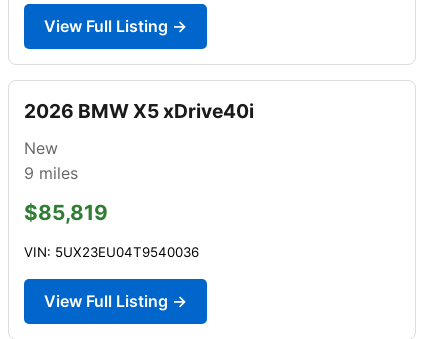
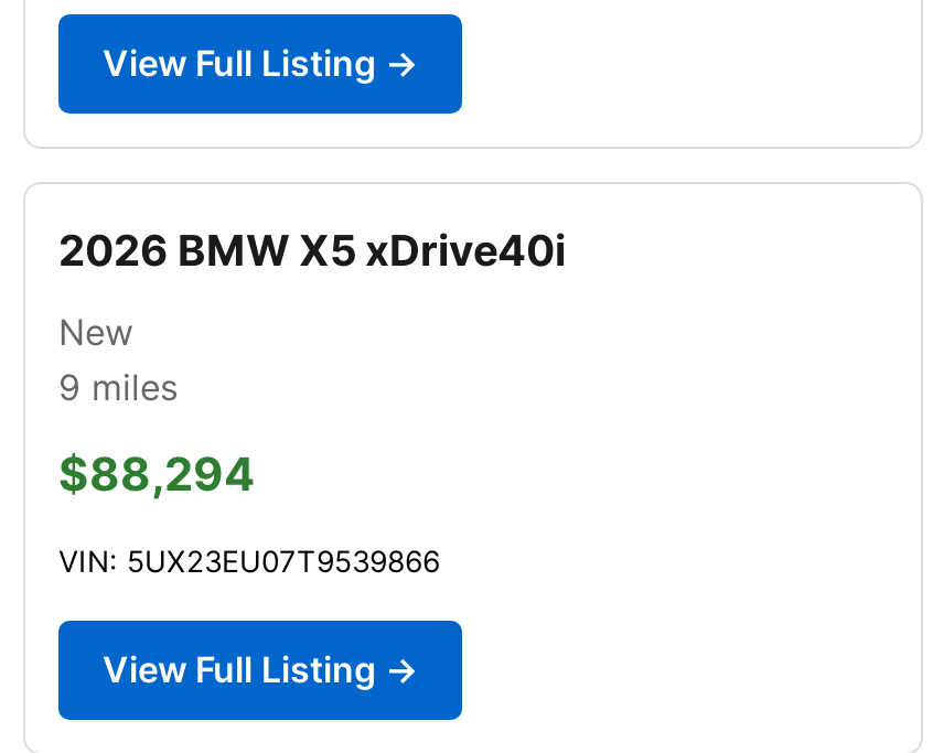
- $85,819
+ $88,294

- VIN: 5UX23EU04T9540036
+ VIN: 5UX23EU07T9539866
